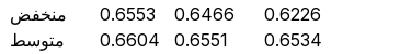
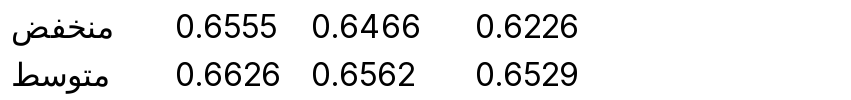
- 0.6553
+ 0.6555

- 0.6604
+ 0.6626

- 0.6551
+ 0.6562

- 0.6534
+ 0.6529
